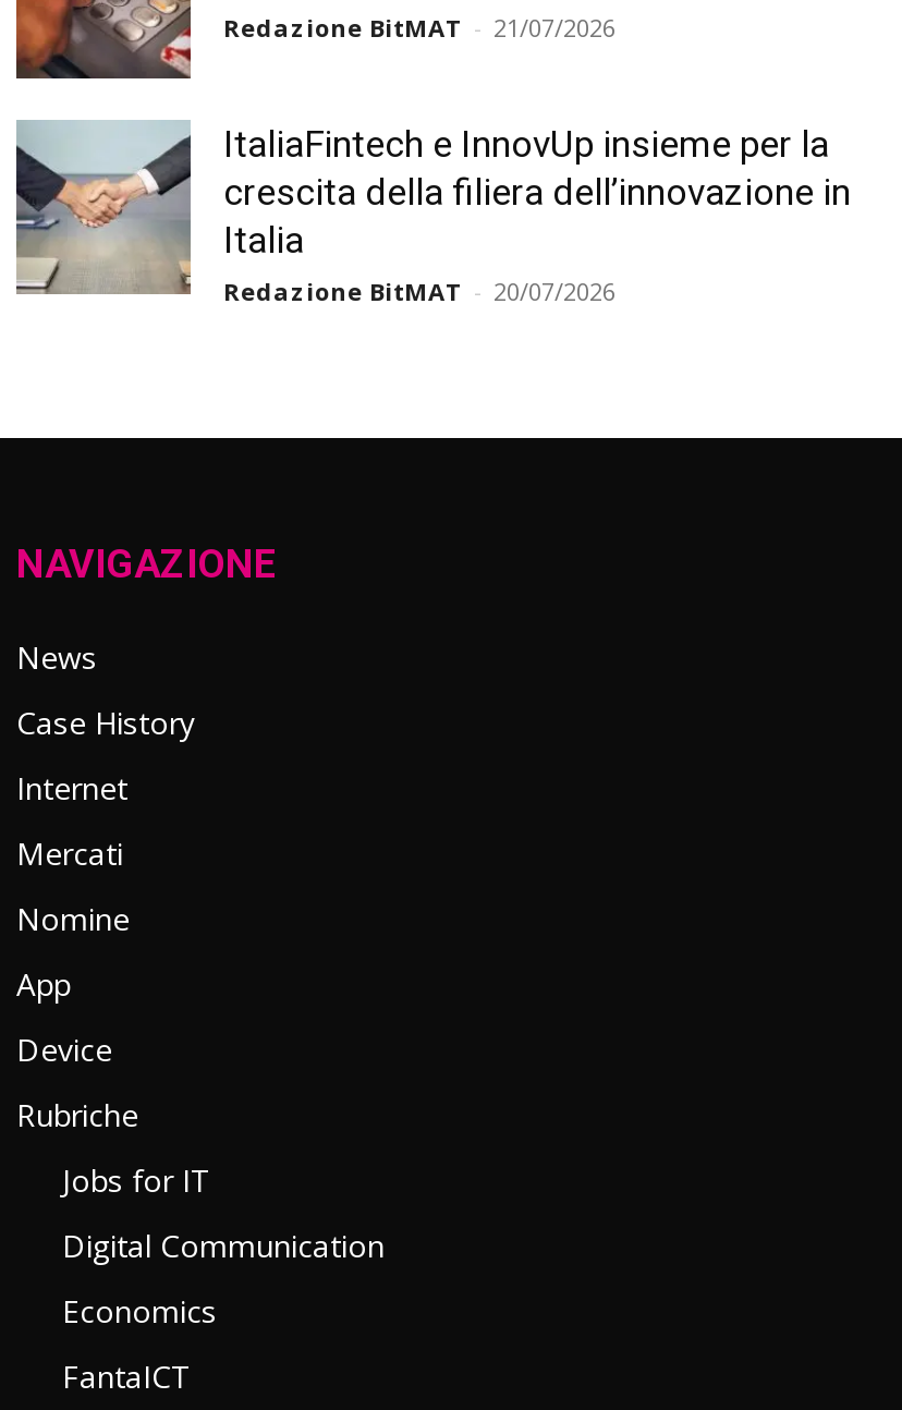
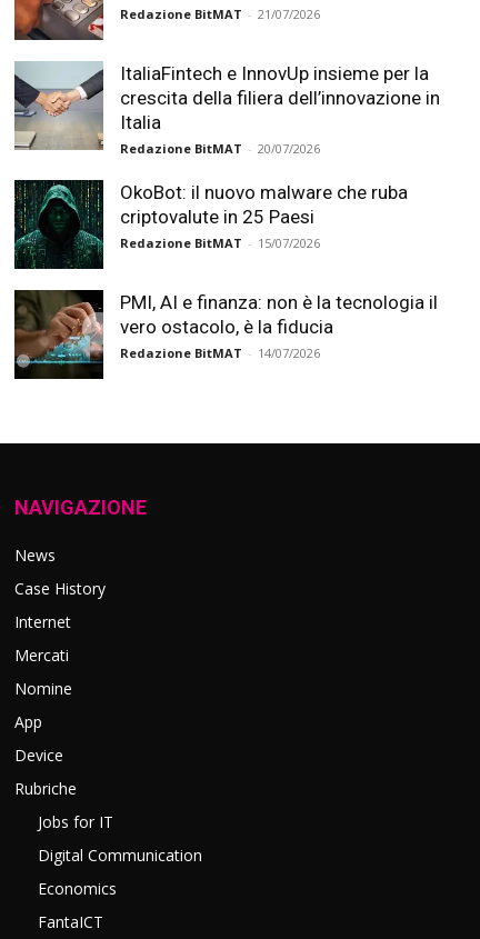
+ [image]
+ OkoBot: il nuovo malware che ruba
+ criptovalute in 25 Paesi
+ Redazione BitMAT - 15/07/2026
+ PMI, AI e finanza: non è la tecnologia il
+ vero ostacolo, è la fiducia
+ Redazione BitMAT - 14/07/2026

+ [image]
